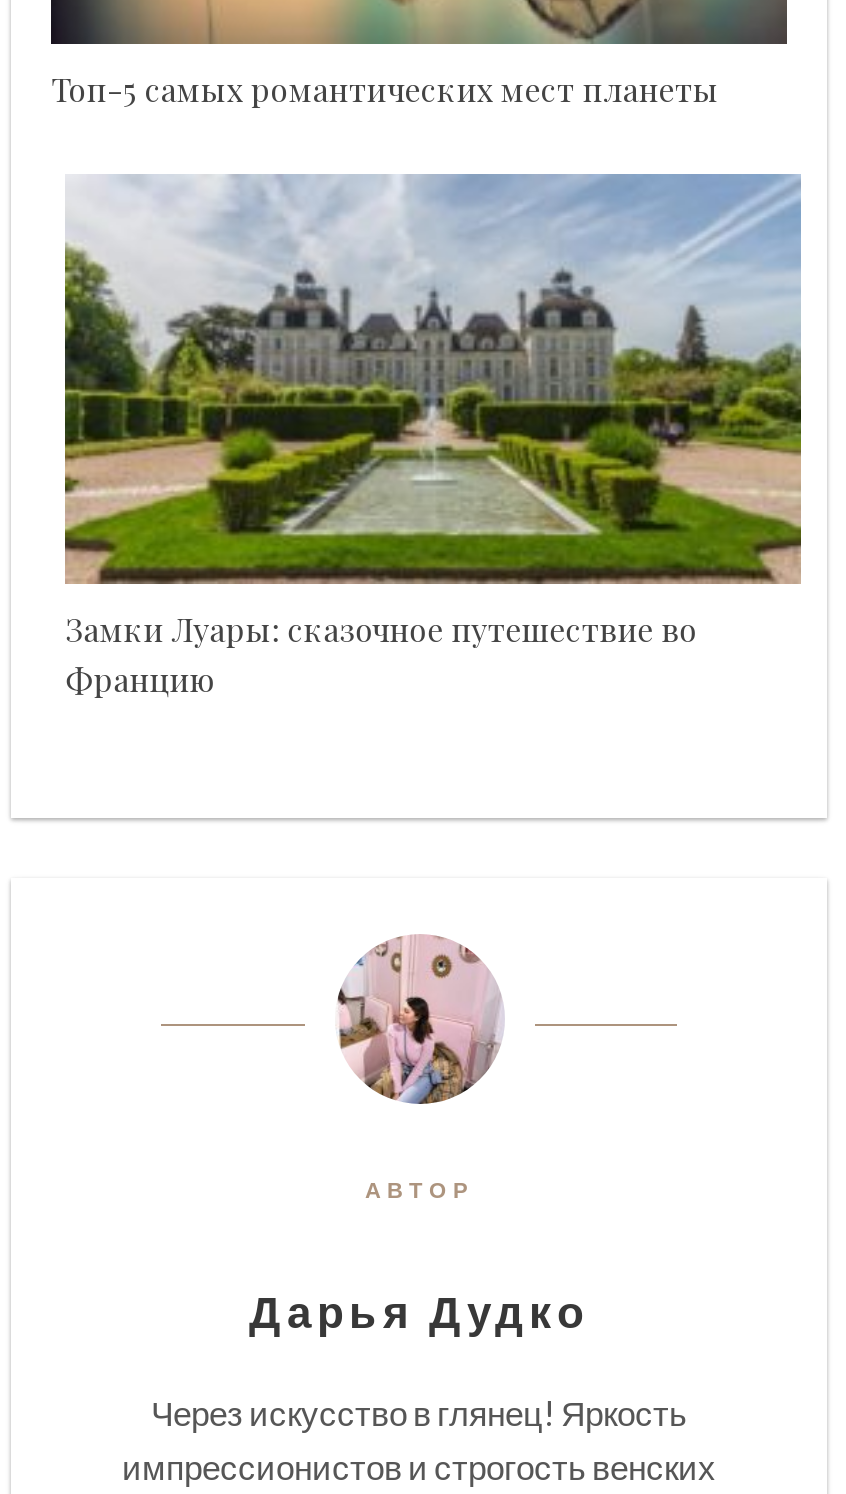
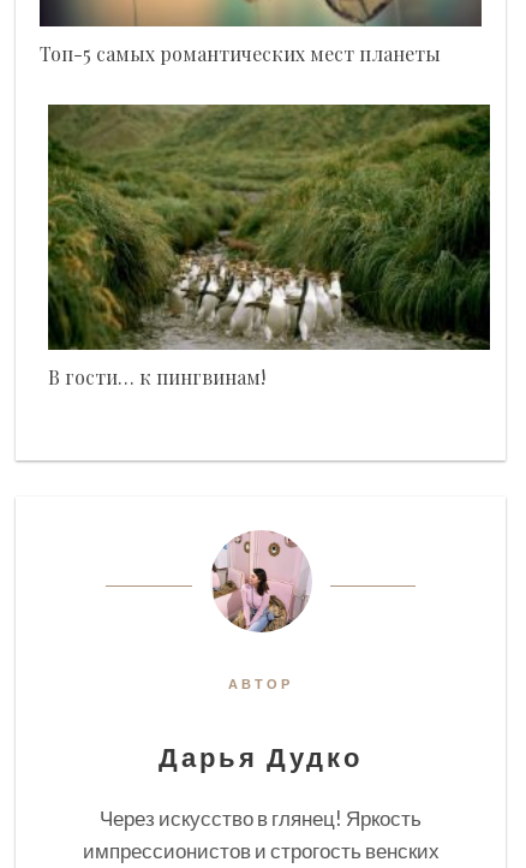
- [image]
- Замки Луары: сказочное путешествие во
- Францию
+ [image]
+ В гости… к пингвинам!
